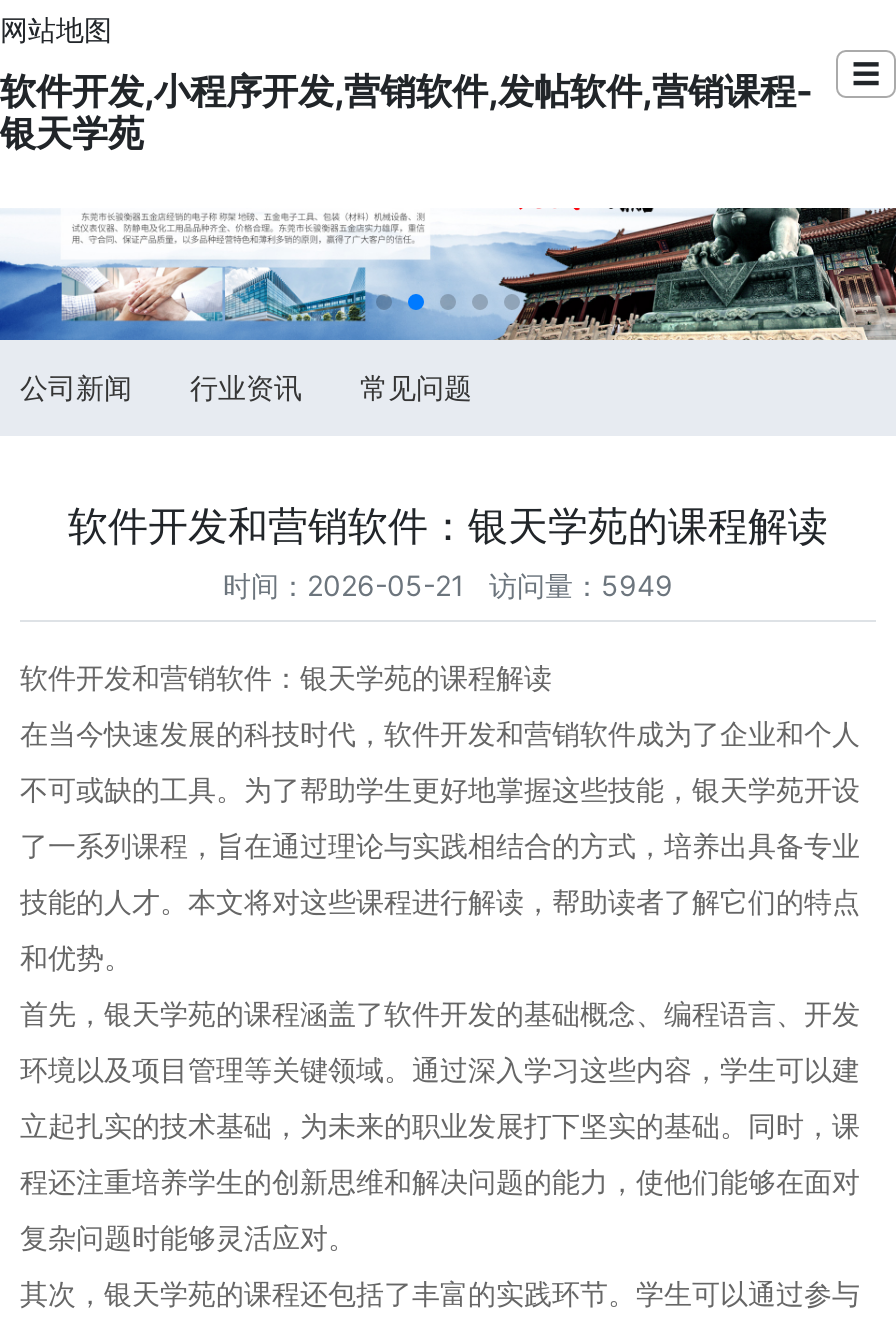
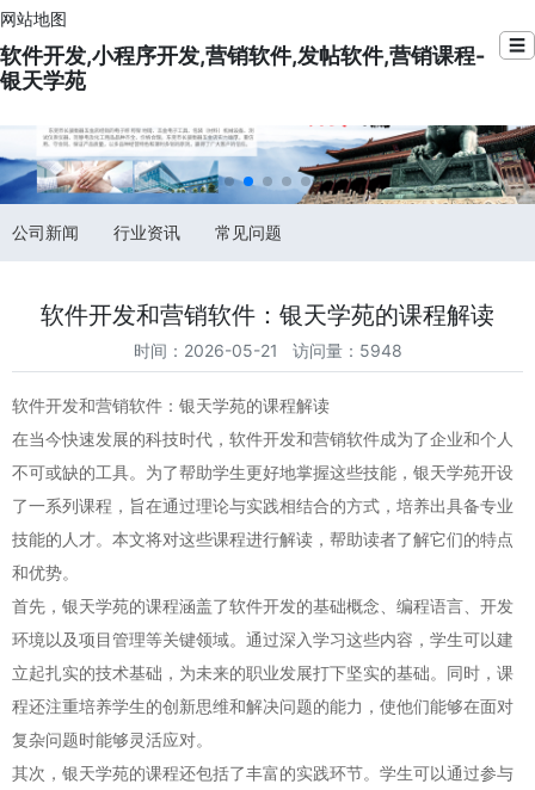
- 时间：2026-05-21 访问量：5949
+ 时间：2026-05-21 访问量：5948
